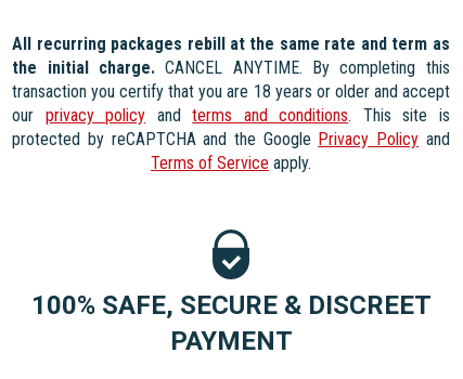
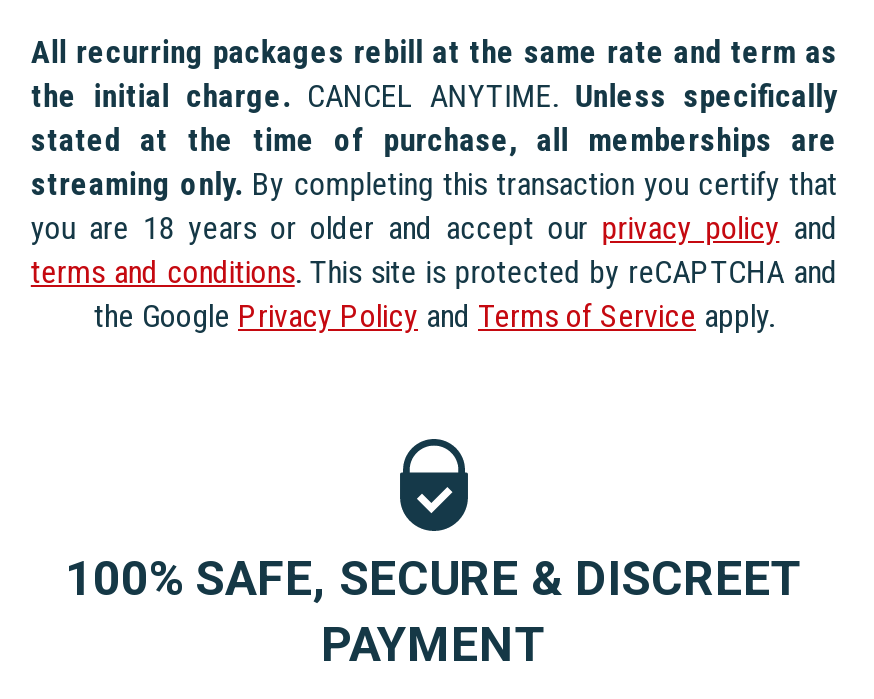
- the initial charge. CANCEL ANYTIME. By completing this
- transaction you certify that you are 18 years or older and accept
- our privacy policy and terms and conditions. This site is
- protected by reCAPTCHA and the Google Privacy Policy and
- Terms of Service apply.
+ the initial charge. CANCEL ANYTIME. Unless specifically
+ stated at the time of purchase, all memberships are
+ streaming only. By completing this transaction you certify that
+ you are 18 years or older and accept our privacy policy and
+ terms and conditions. This site is protected by reCAPTCHA and
+ the Google Privacy Policy and Terms of Service apply.
